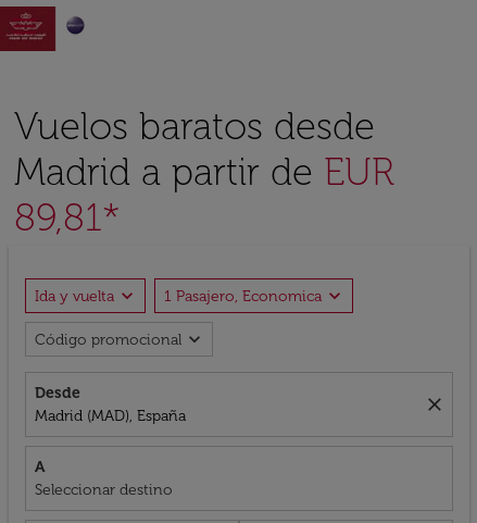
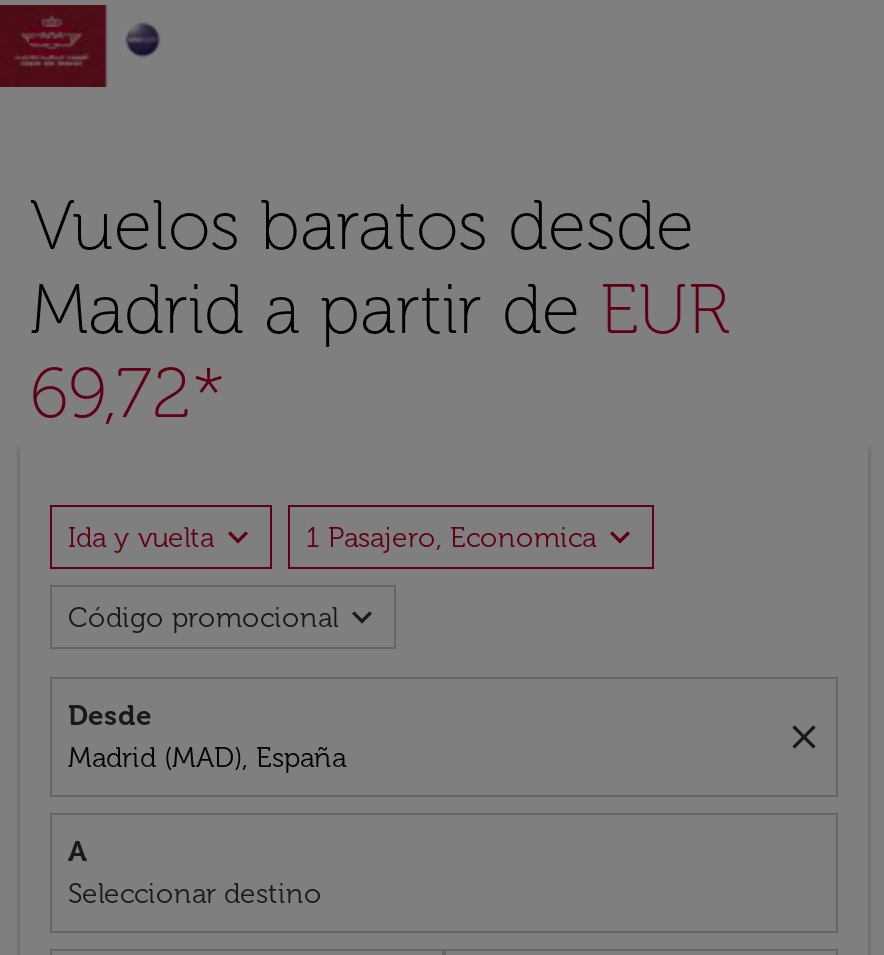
- 89,81*
+ 69,72*
